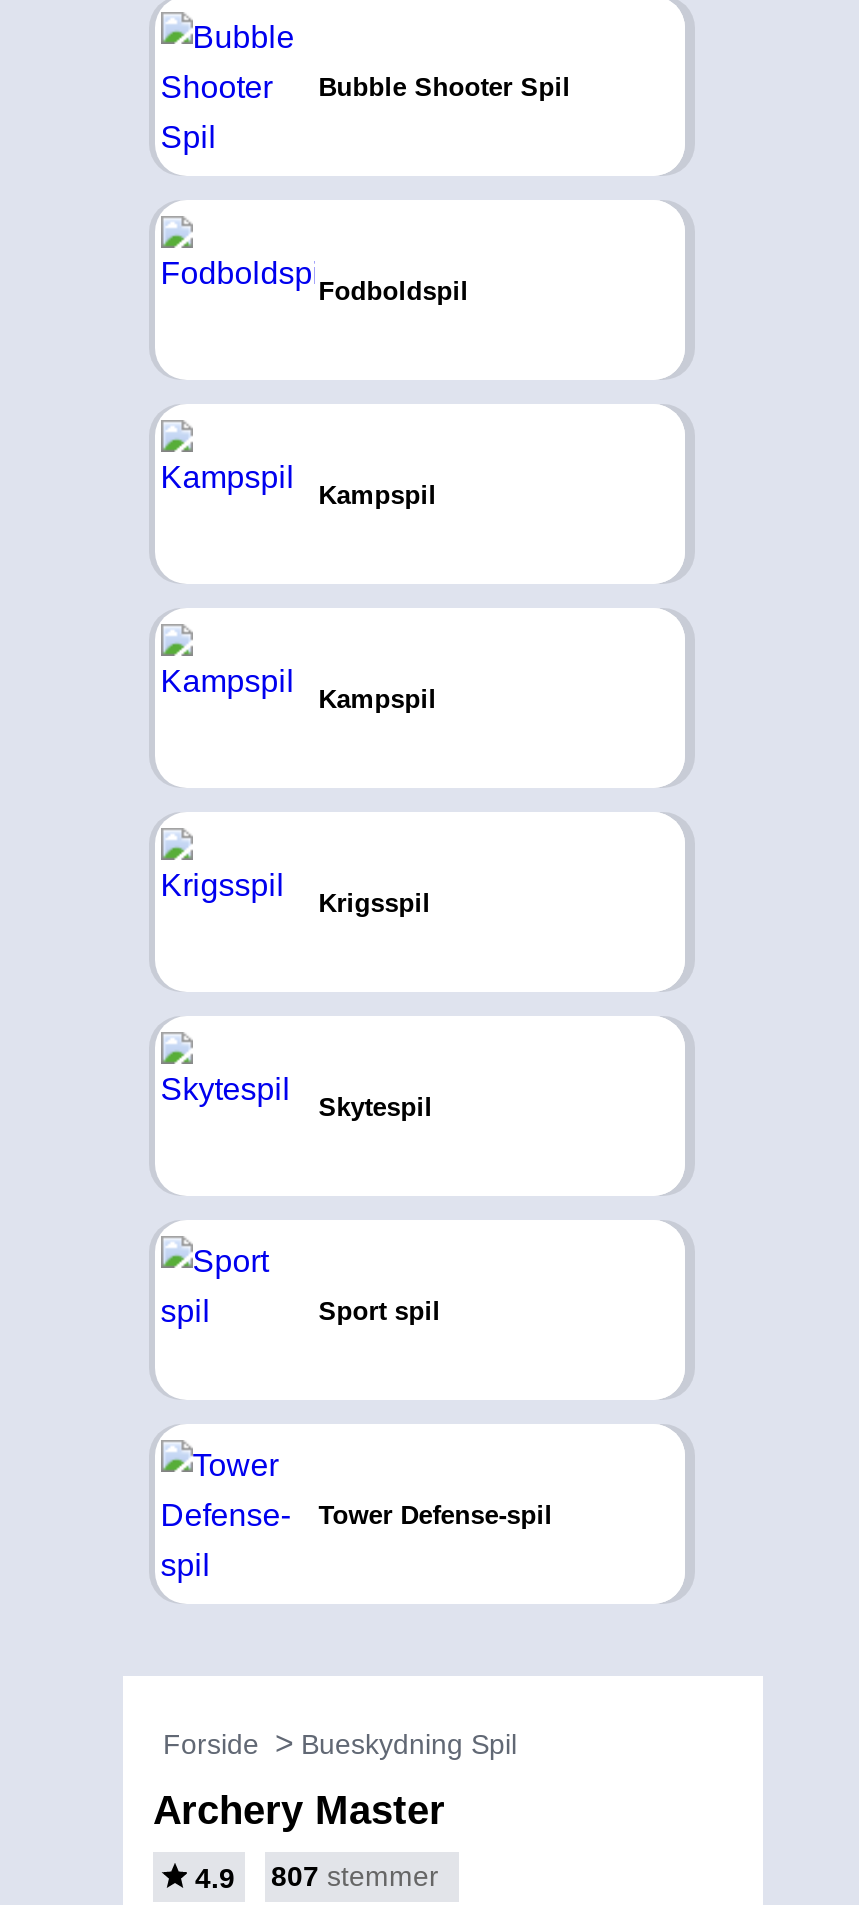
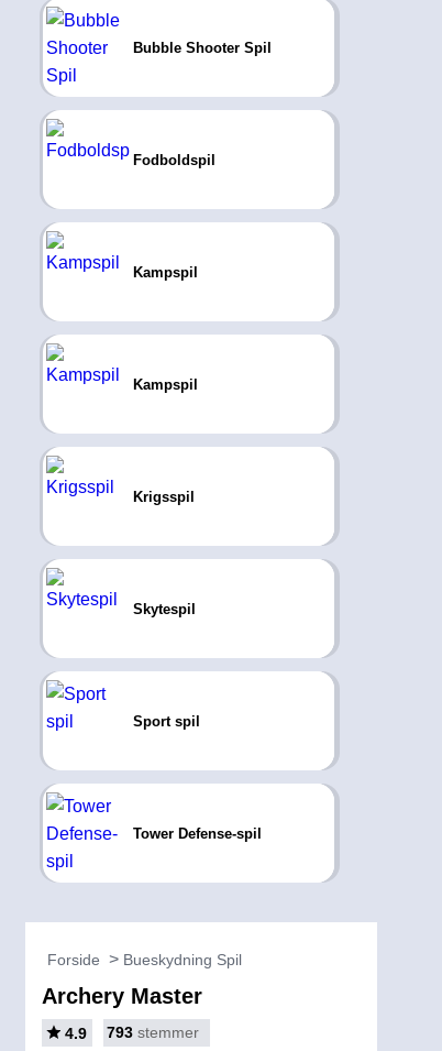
- 4.9 807 stemmer
+ 4.9 793 stemmer
